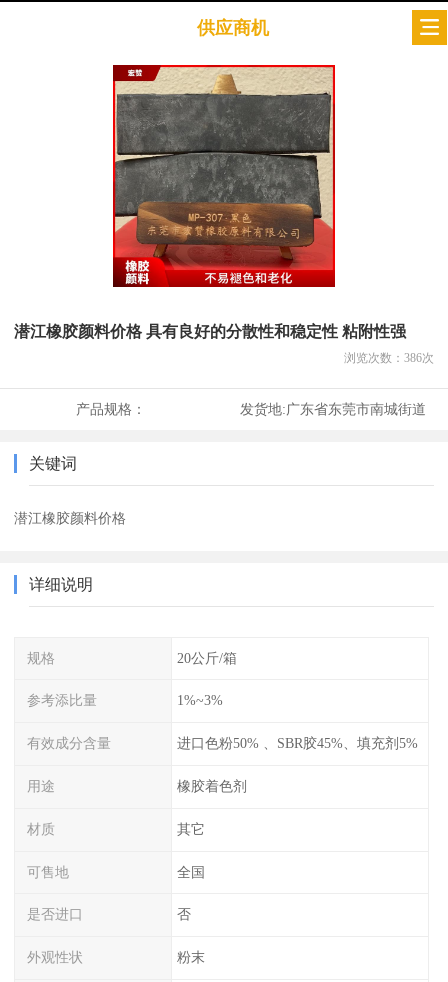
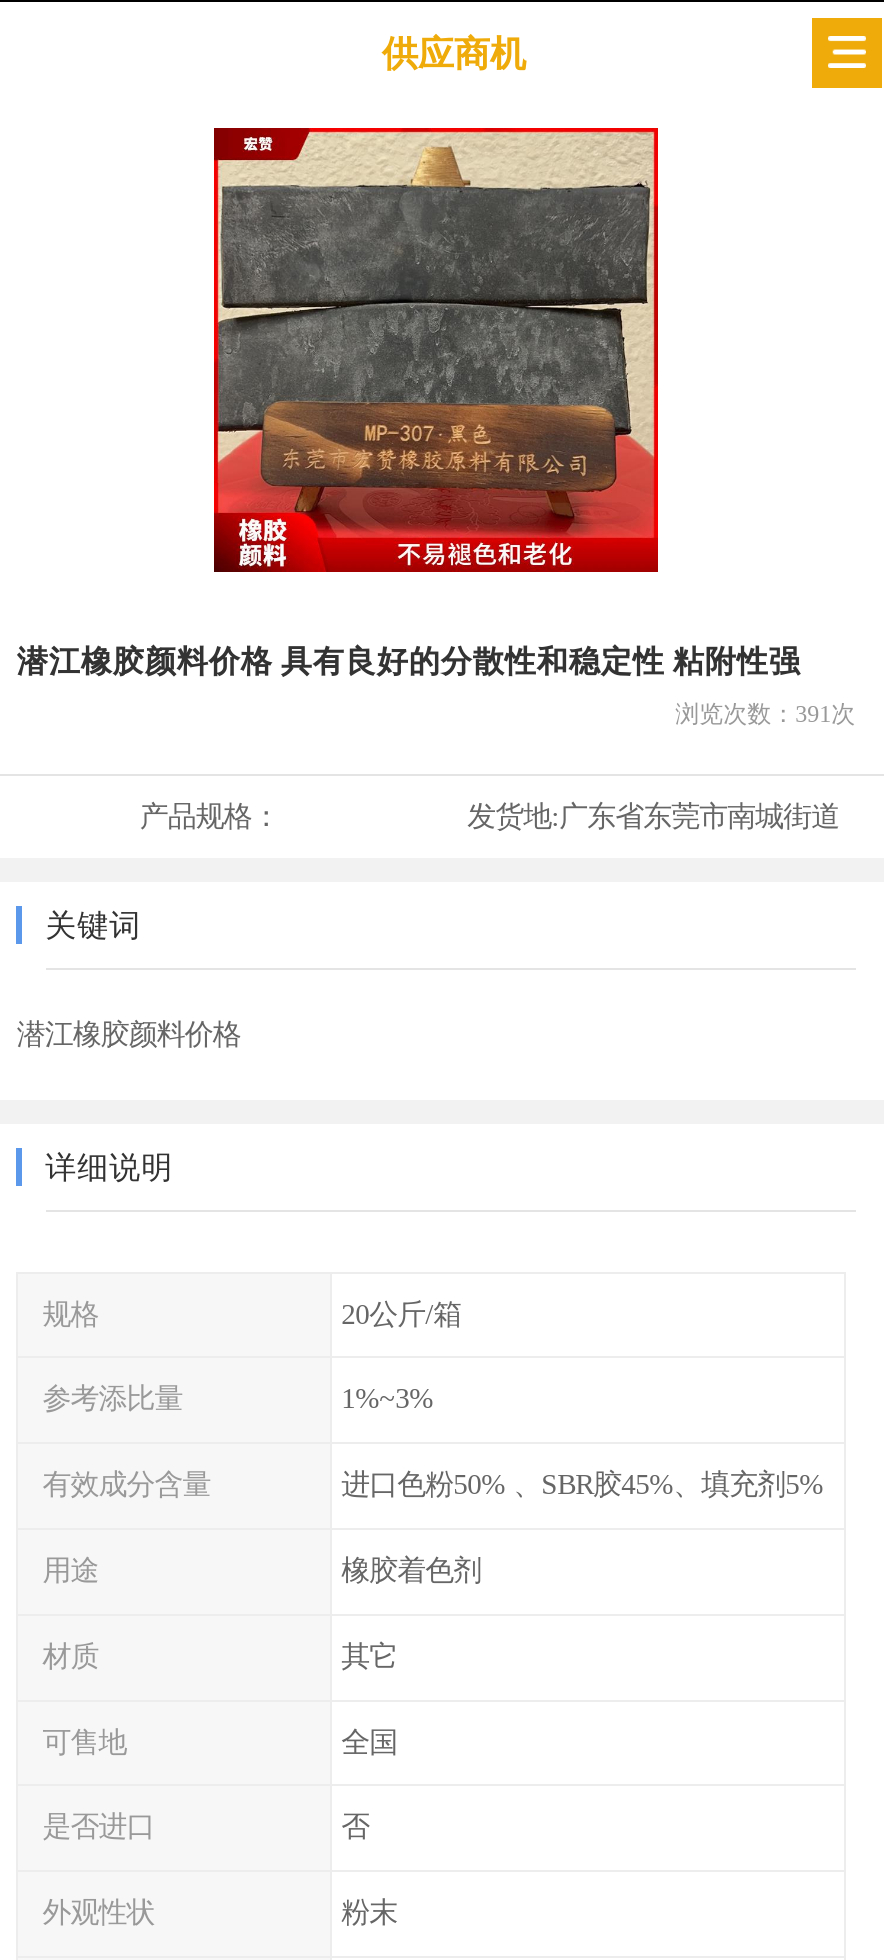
- 浏览次数：386次
+ 浏览次数：391次
